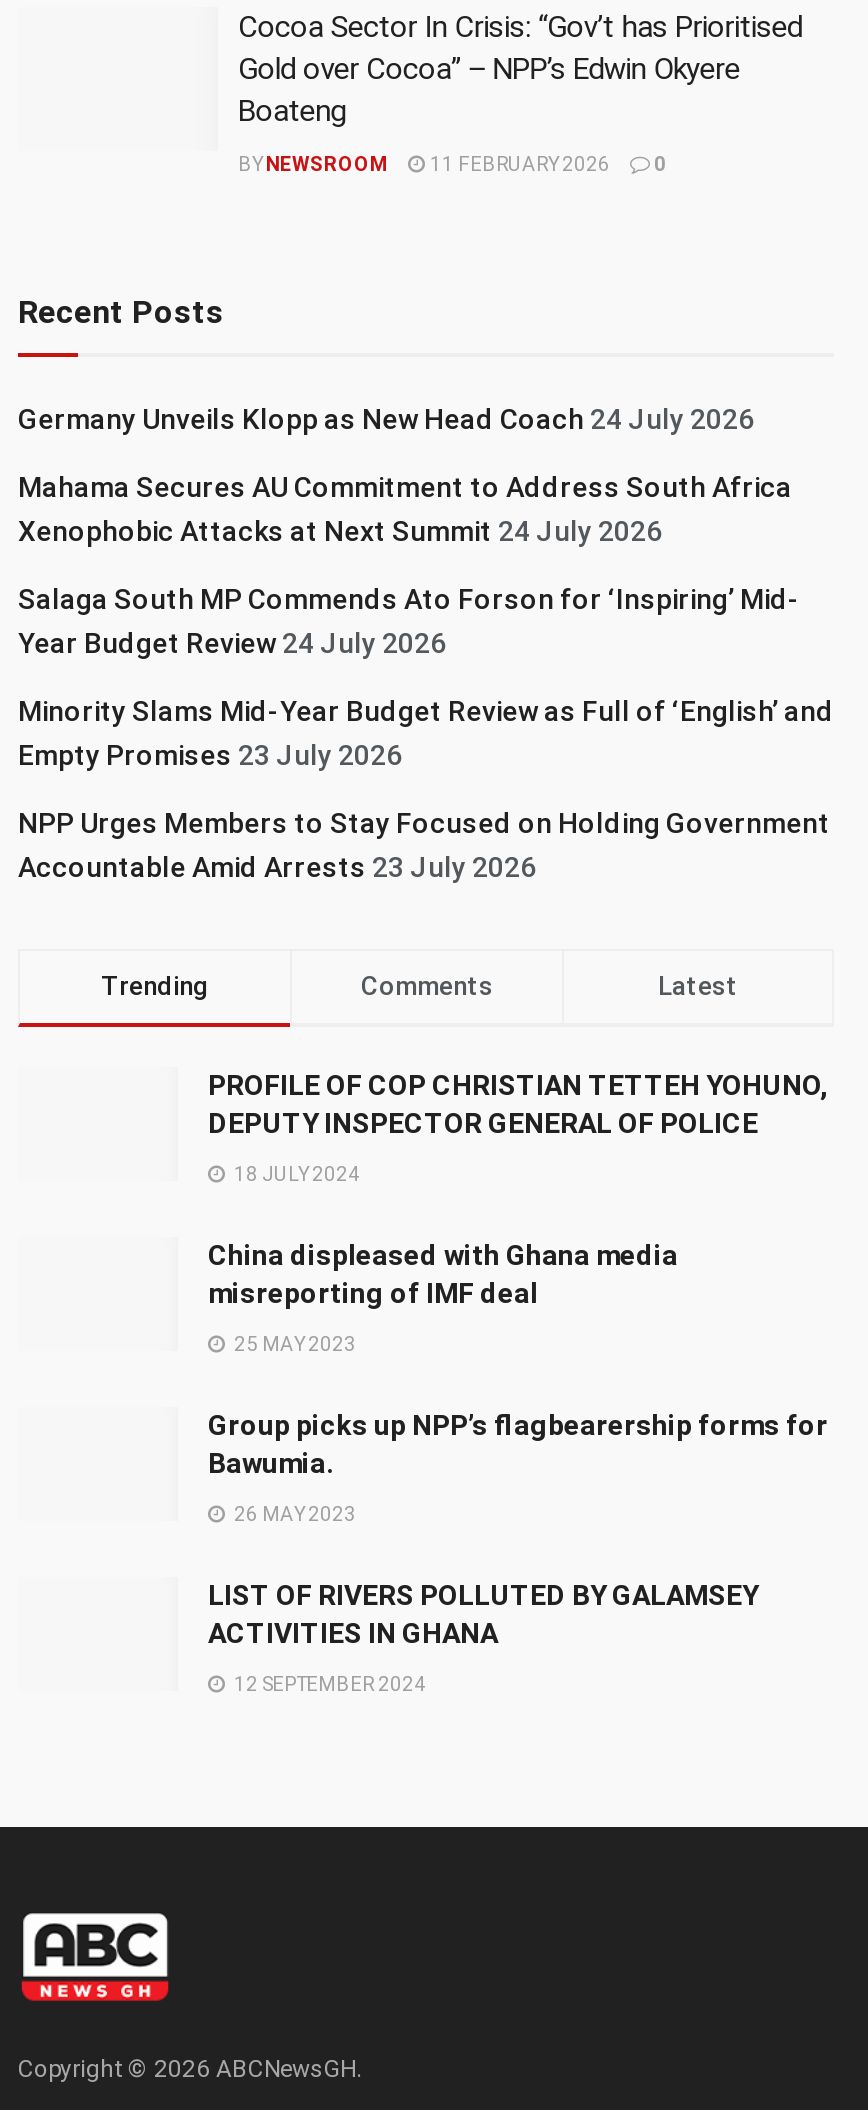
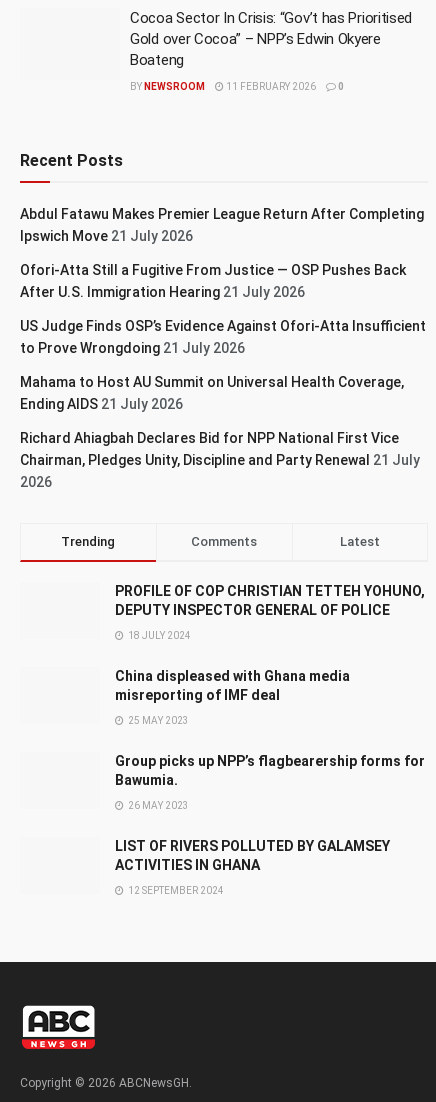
- Germany Unveils Klopp as New Head Coach 24 July 2026
+ Abdul Fatawu Makes Premier League Return After Completing
+ Ipswich Move 21 July 2026

- Mahama Secures AU Commitment to Address South Africa
- Xenophobic Attacks at Next Summit 24 July 2026
+ Ofori-Atta Still a Fugitive From Justice — OSP Pushes Back
+ After U.S. Immigration Hearing 21 July 2026

- Salaga South MP Commends Ato Forson for ‘Inspiring’ Mid-
- Year Budget Review 24 July 2026
+ US Judge Finds OSP’s Evidence Against Ofori-Atta Insufficient
+ to Prove Wrongdoing 21 July 2026

- Minority Slams Mid-Year Budget Review as Full of ‘English’ and
- Empty Promises 23 July 2026
+ Mahama to Host AU Summit on Universal Health Coverage,
+ Ending AIDS 21 July 2026

- NPP Urges Members to Stay Focused on Holding Government
- Accountable Amid Arrests 23 July 2026
+ Richard Ahiagbah Declares Bid for NPP National First Vice
+ Chairman, Pledges Unity, Discipline and Party Renewal 21 July
+ 2026
